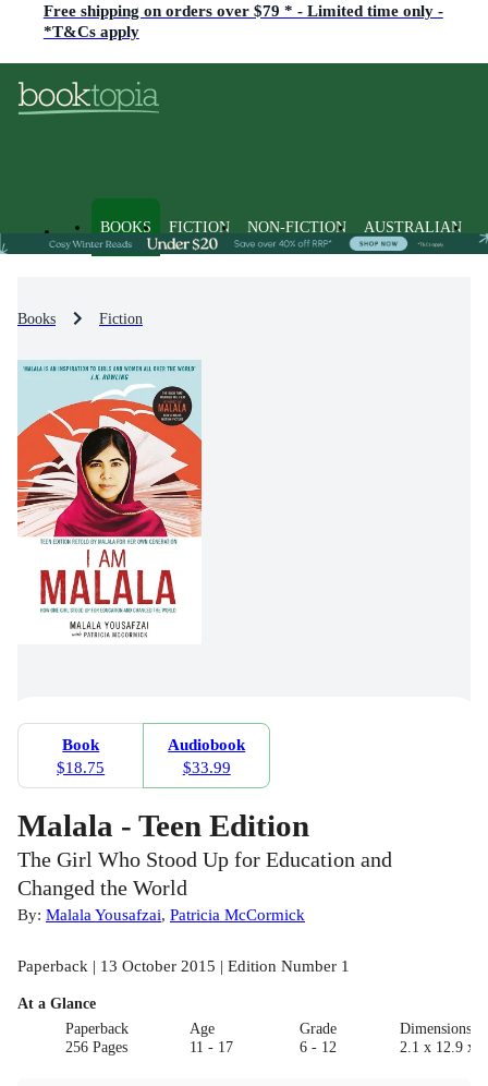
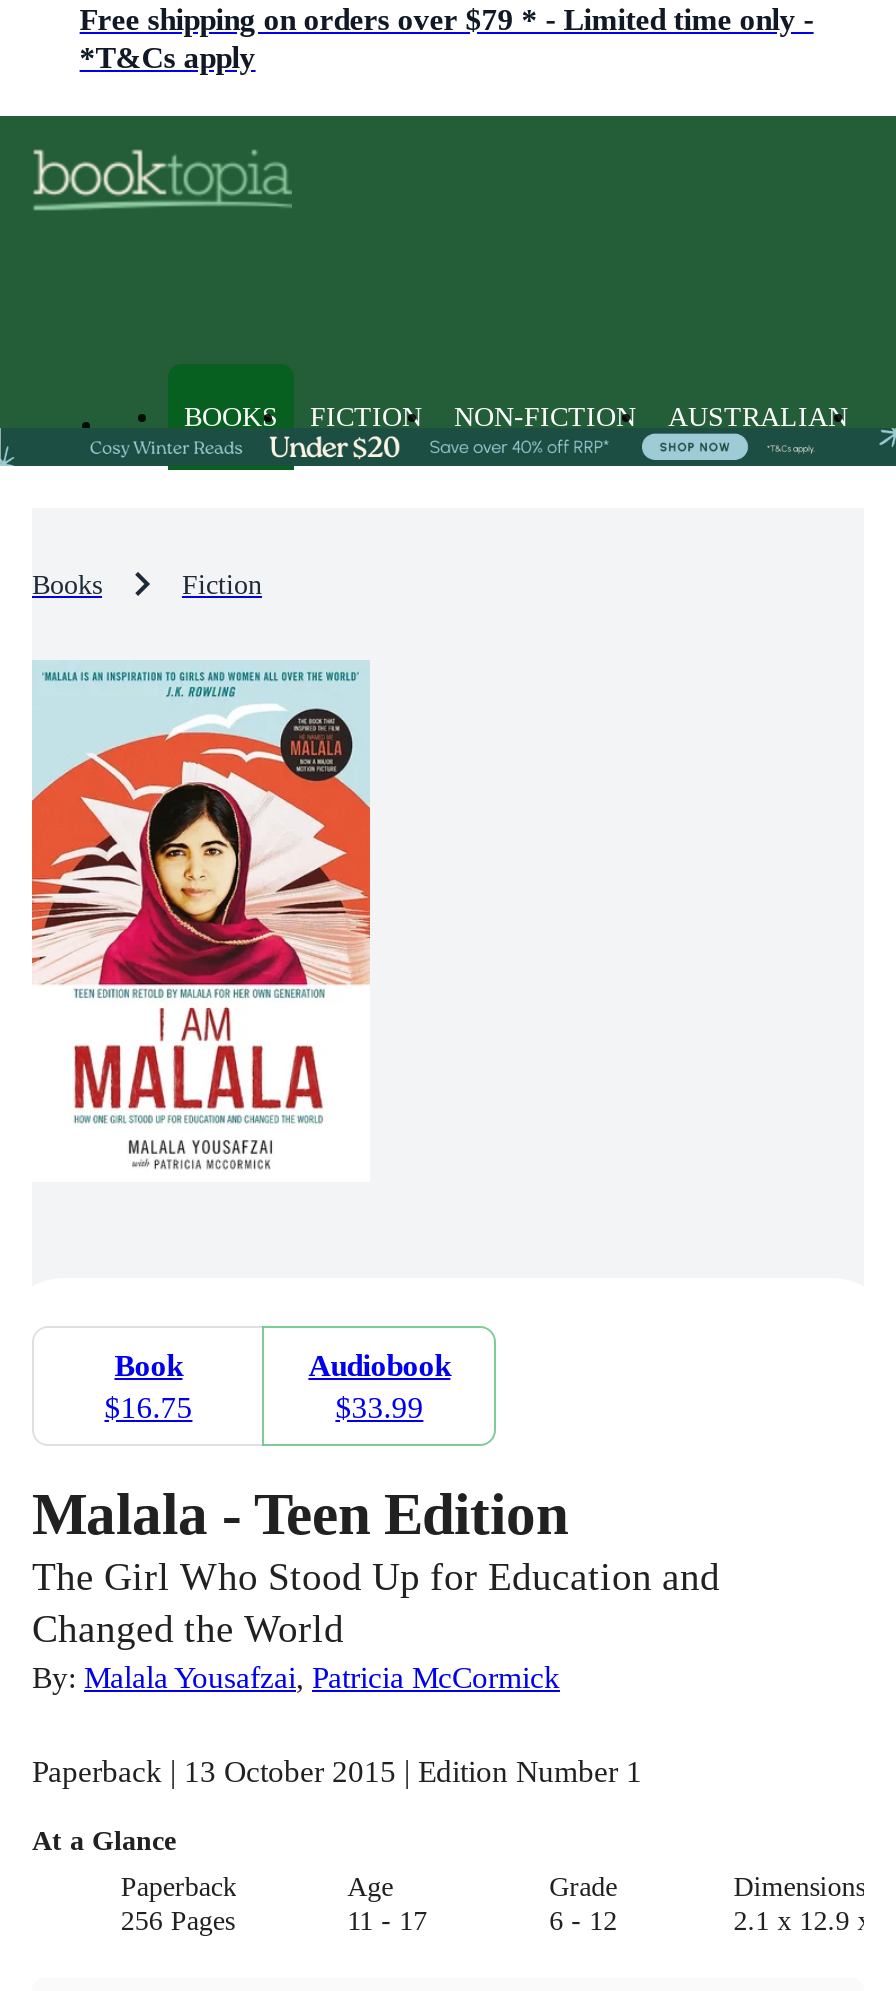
- $18.75
+ $16.75
